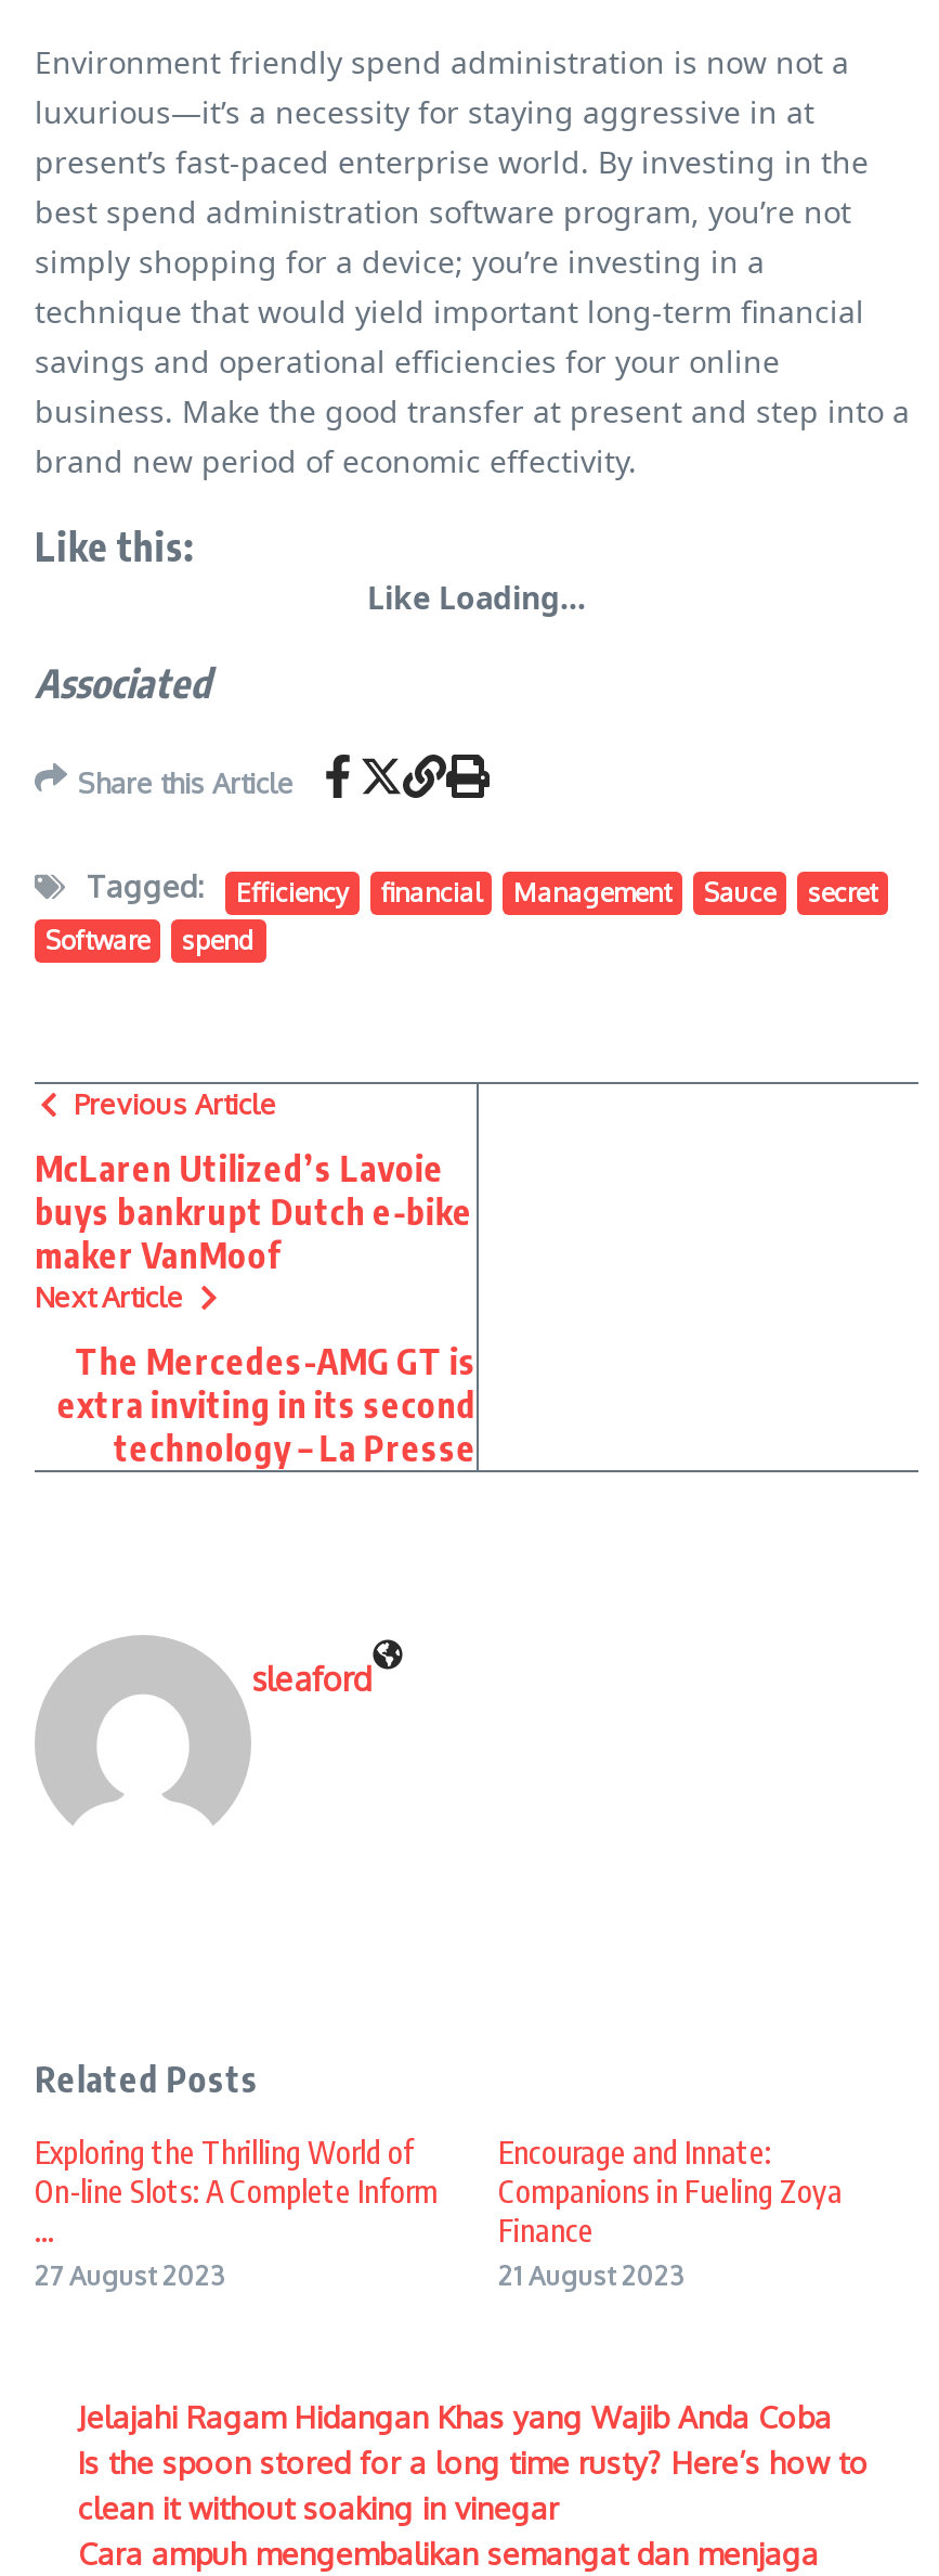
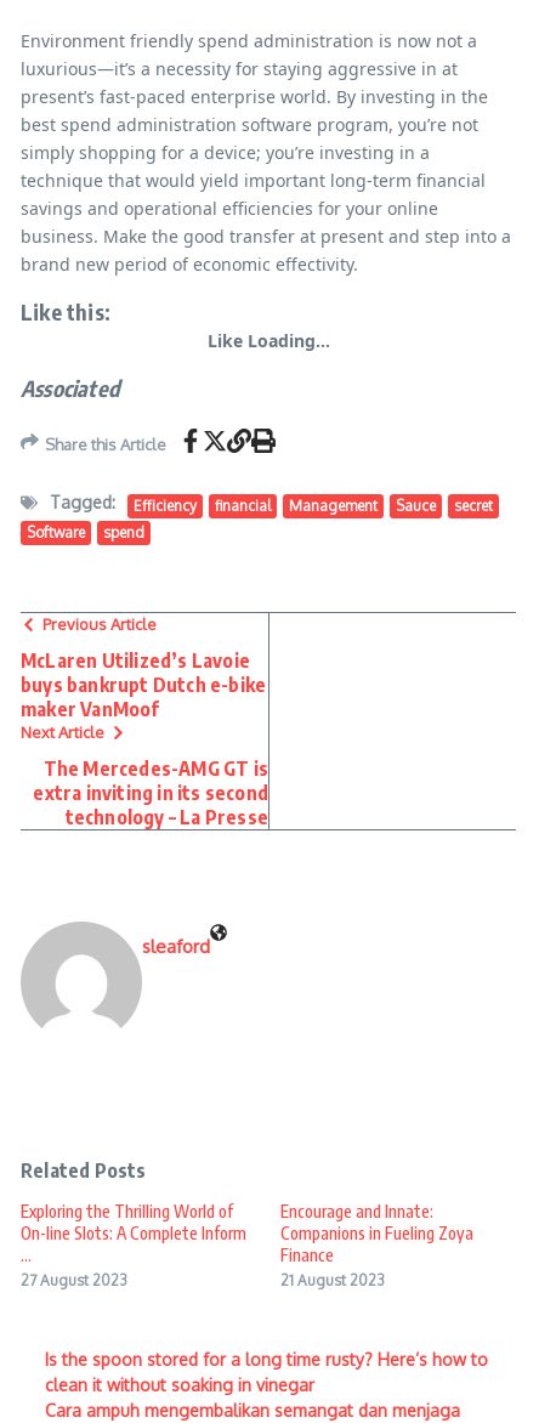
- Jelajahi Ragam Hidangan Khas yang Wajib Anda Coba
